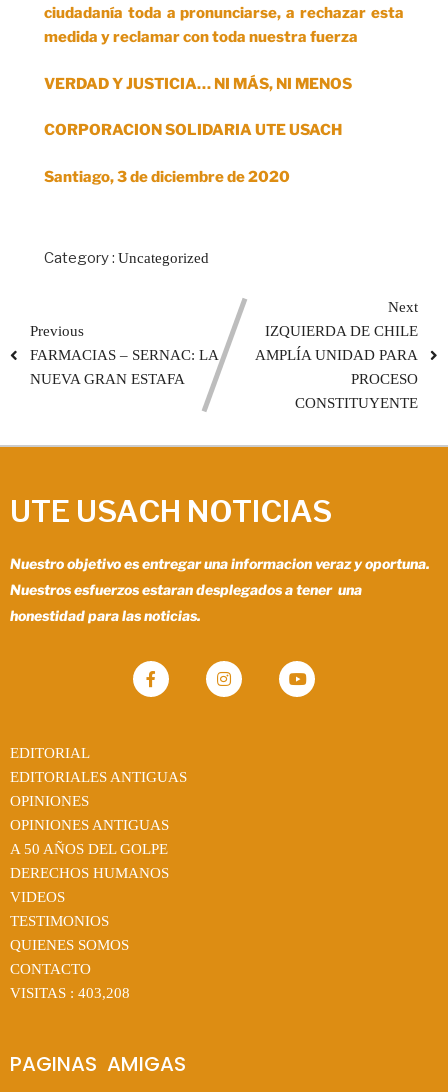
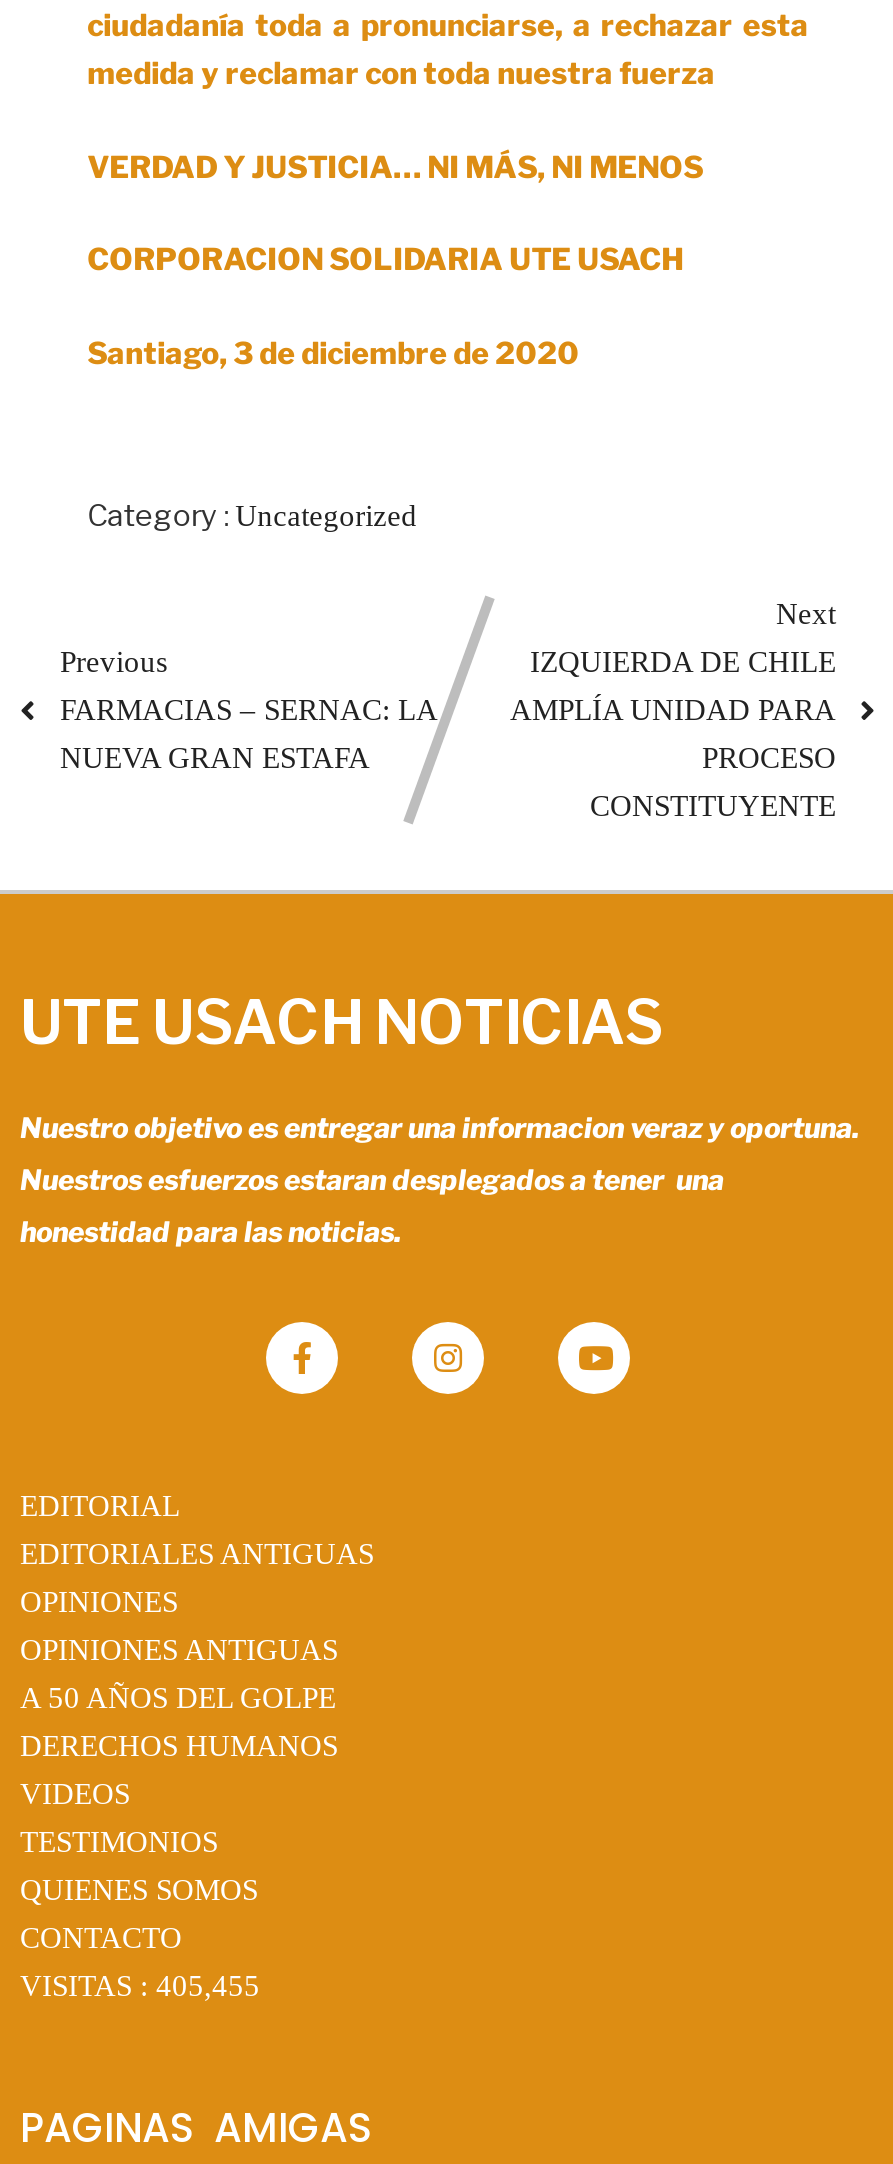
- VISITAS : 403,208
+ VISITAS : 405,455
